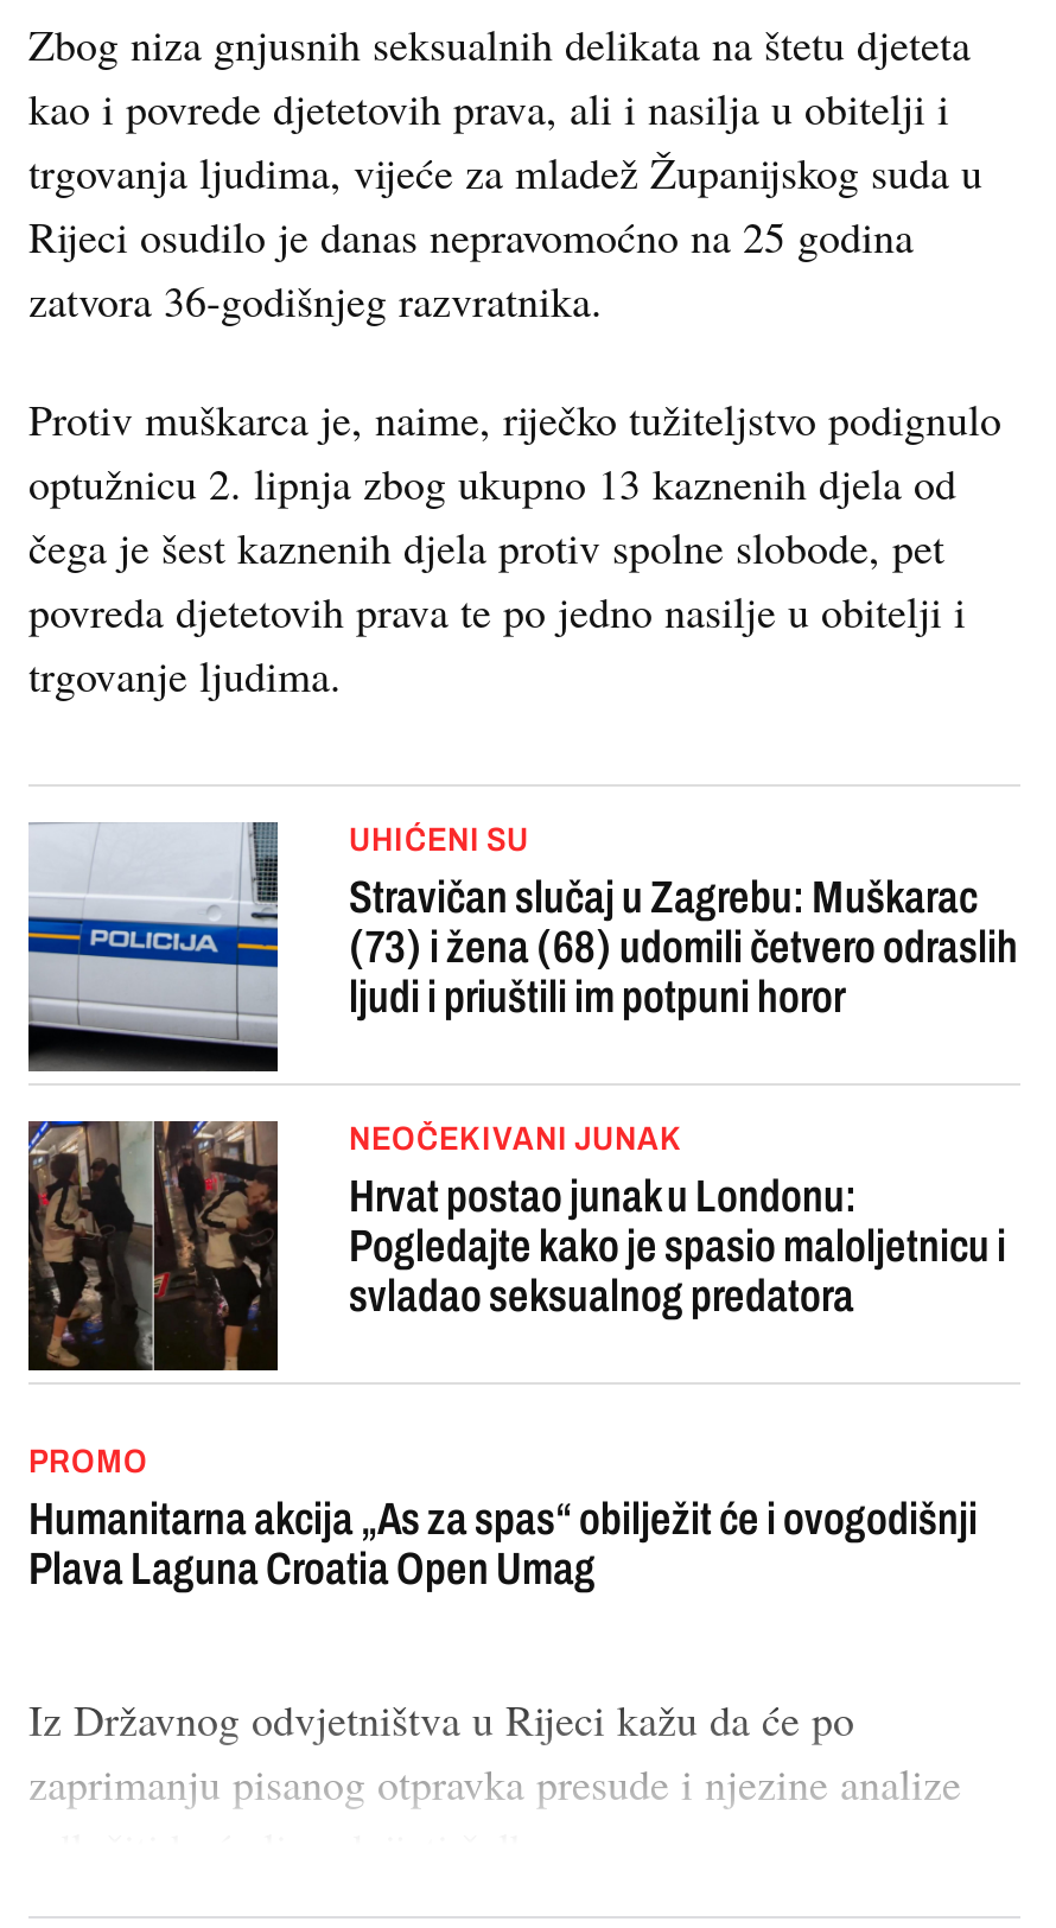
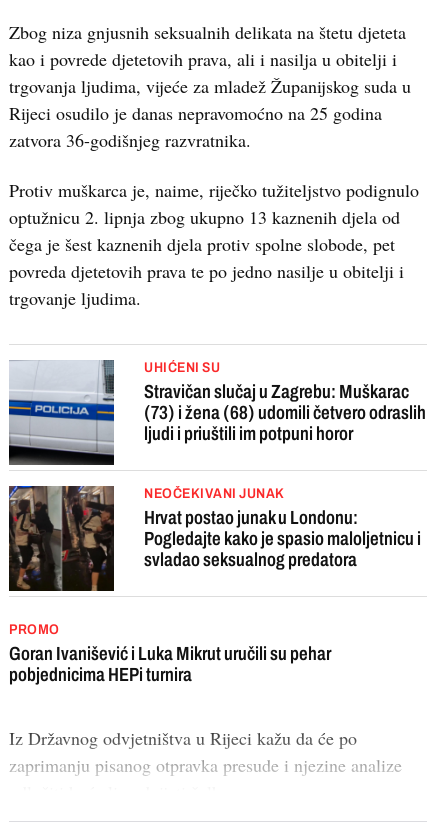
- Humanitarna akcija „As za spas“ obilježit će i ovogodišnji
- Plava Laguna Croatia Open Umag
+ Goran Ivanišević i Luka Mikrut uručili su pehar
+ pobjednicima HEPi turnira
